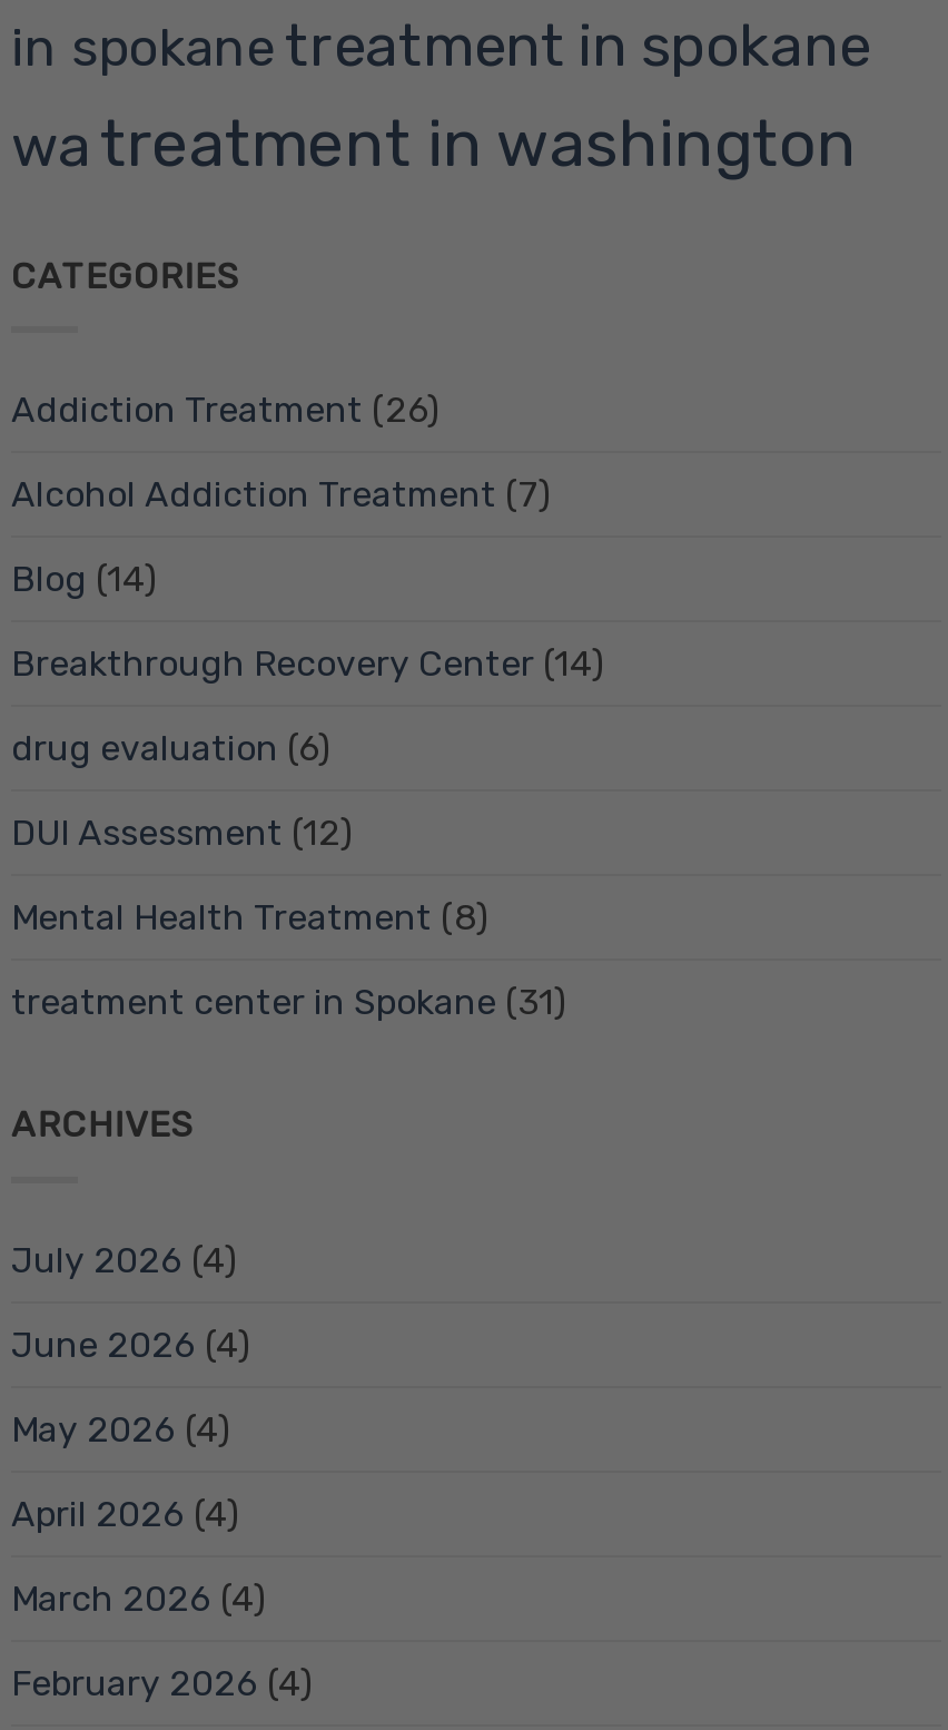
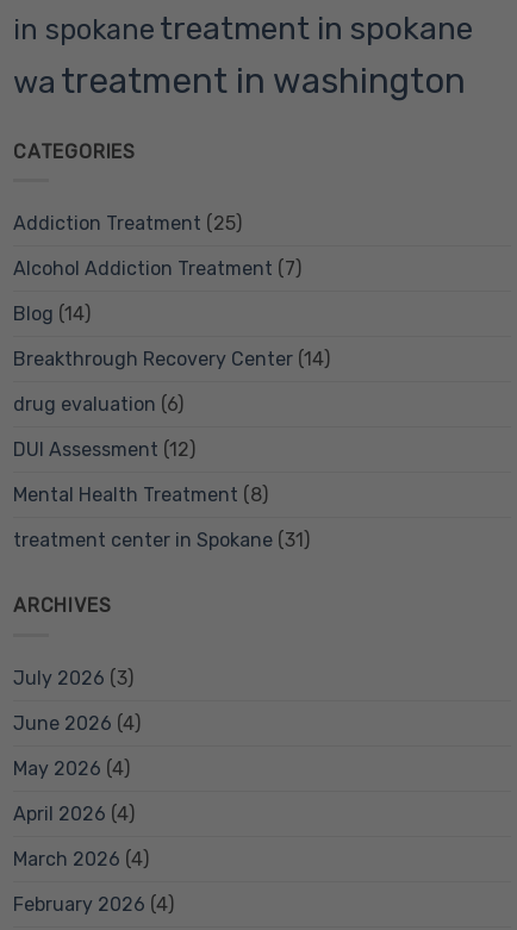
- Addiction Treatment (26)
+ Addiction Treatment (25)

- July 2026 (4)
+ July 2026 (3)
